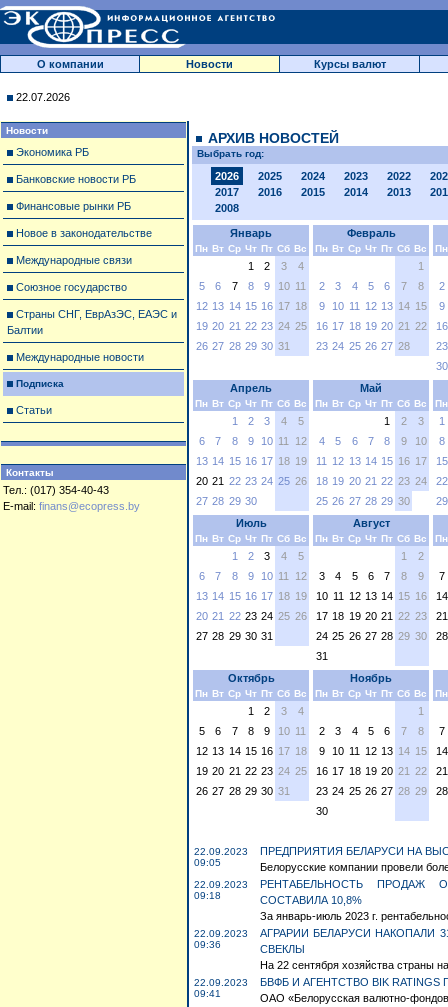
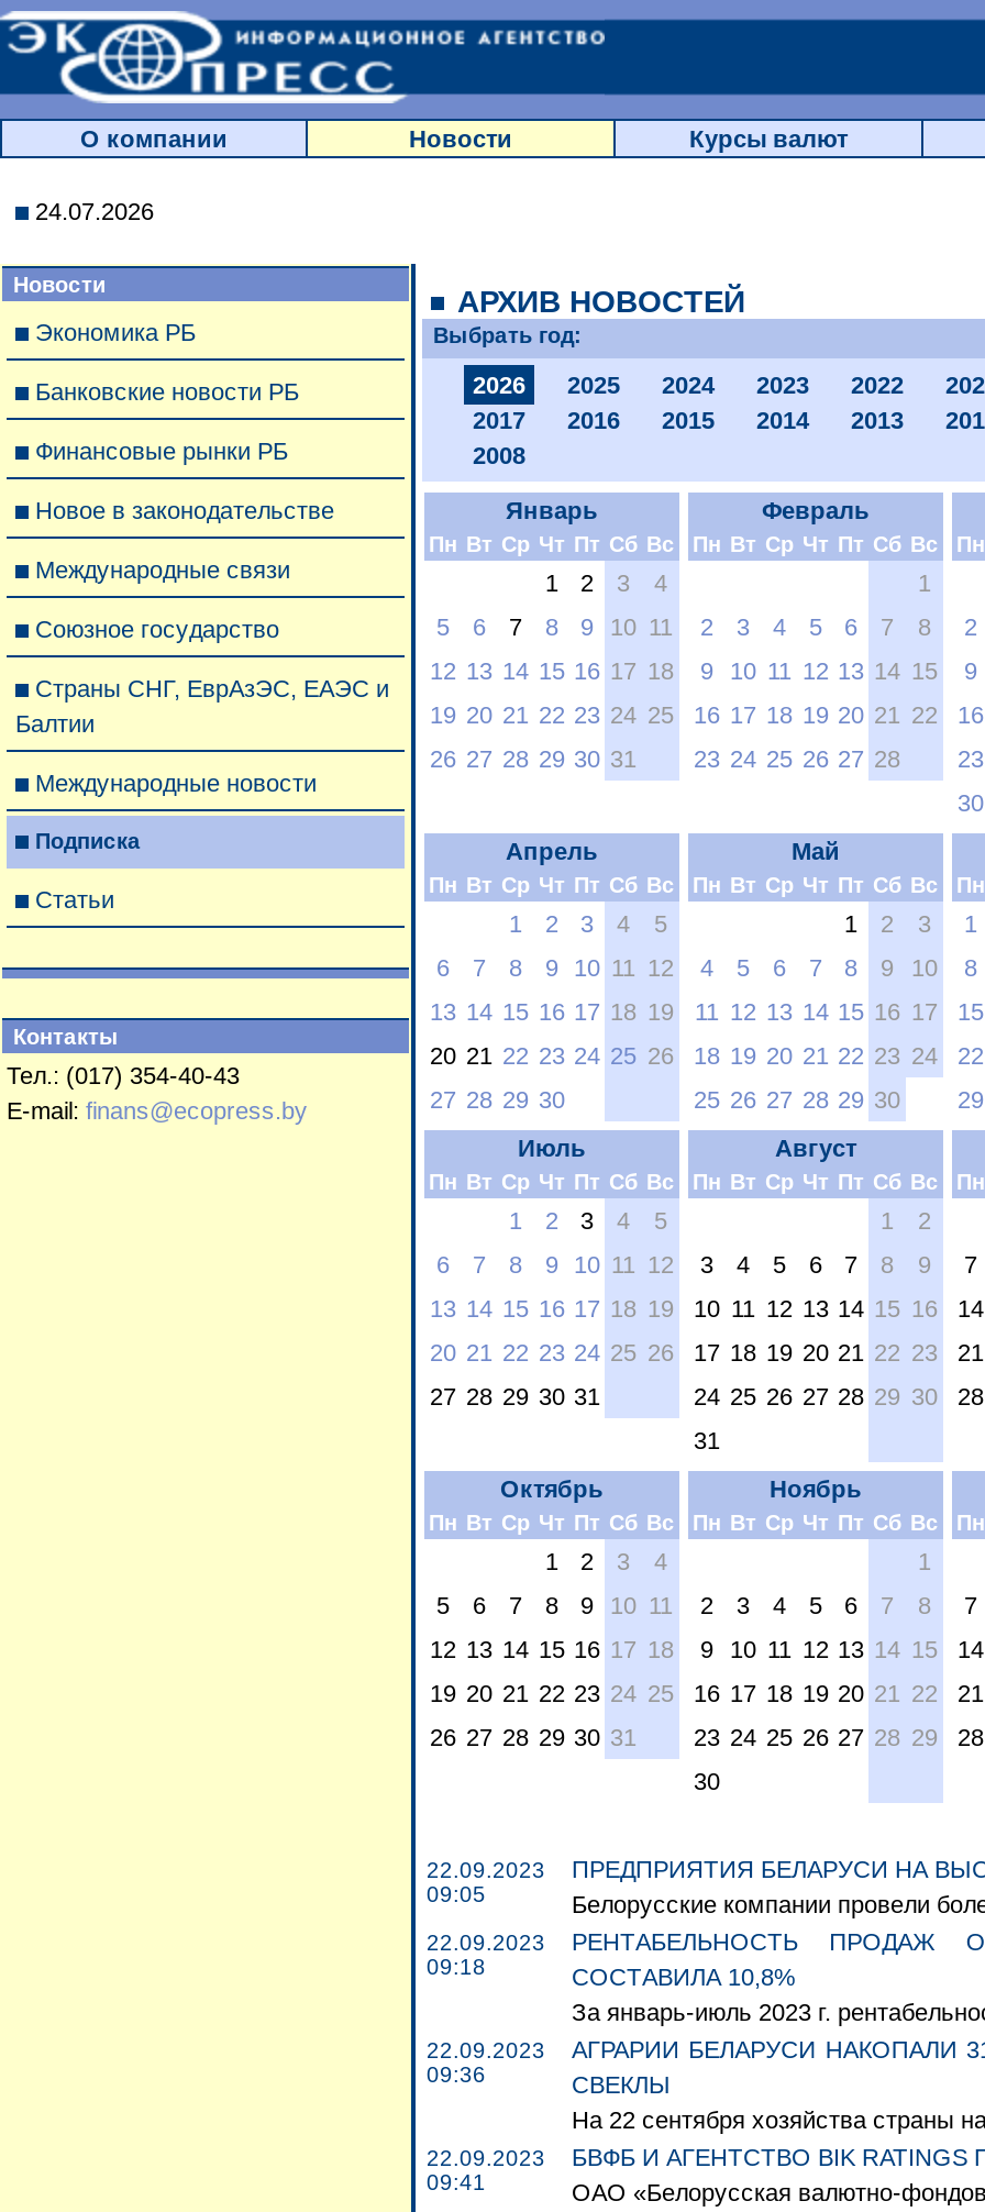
- 22.07.2026
+ 24.07.2026
